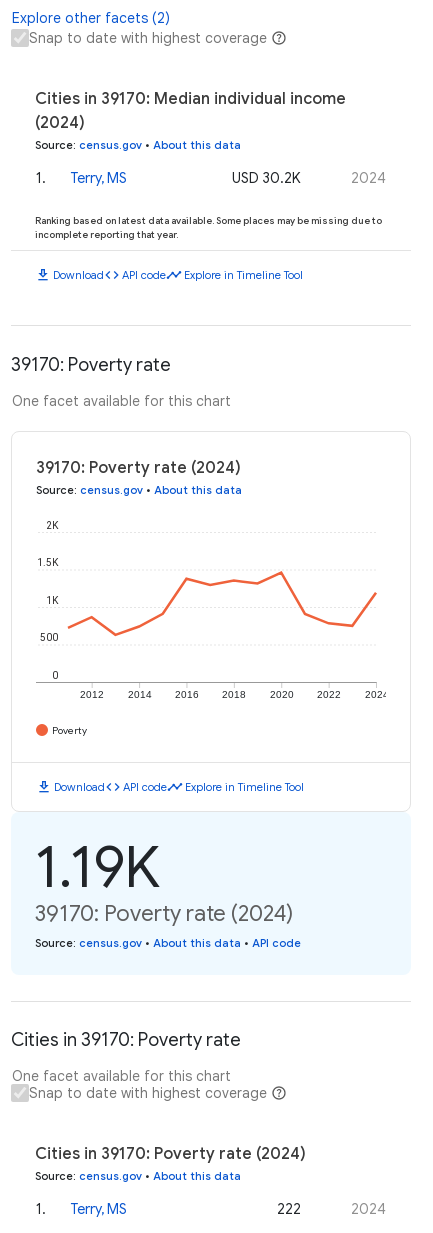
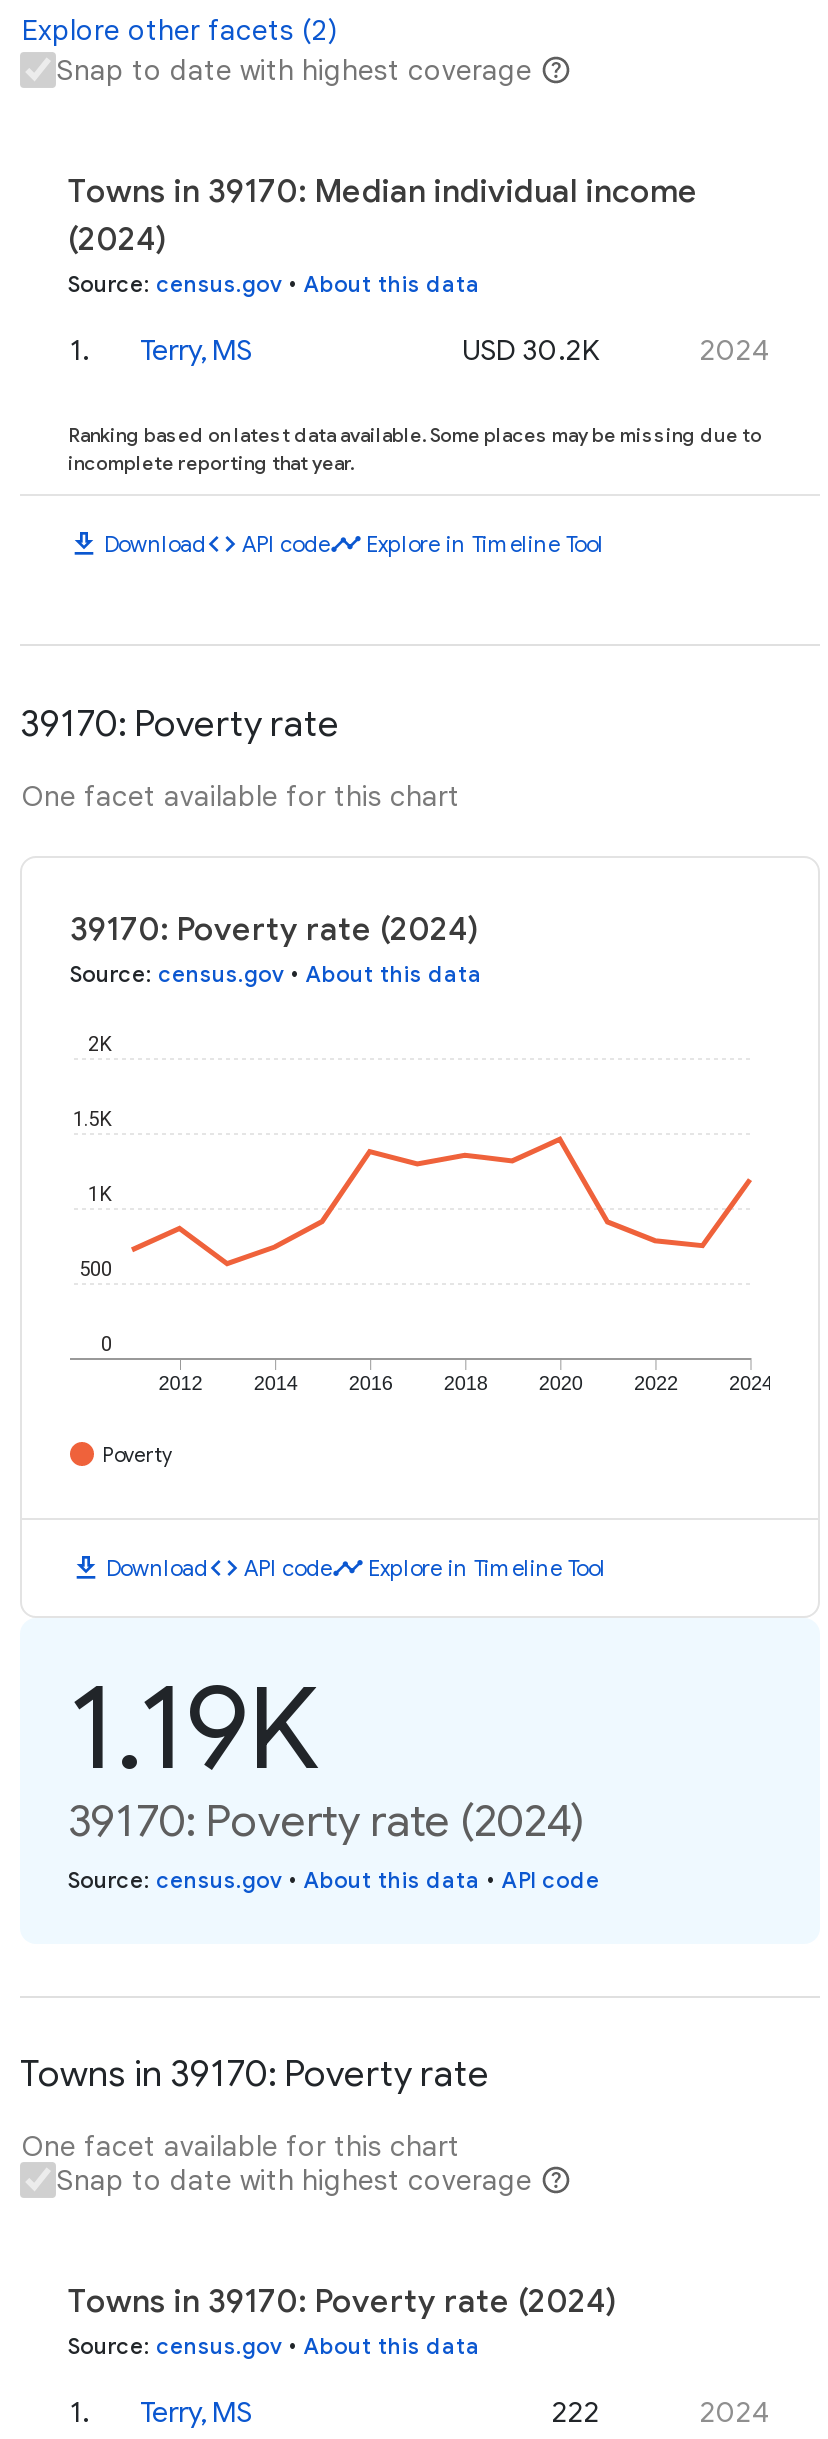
- Cities in 39170: Median individual income
+ Towns in 39170: Median individual income

- Cities in 39170: Poverty rate
+ Towns in 39170: Poverty rate

- Cities in 39170: Poverty rate (2024)
+ Towns in 39170: Poverty rate (2024)
